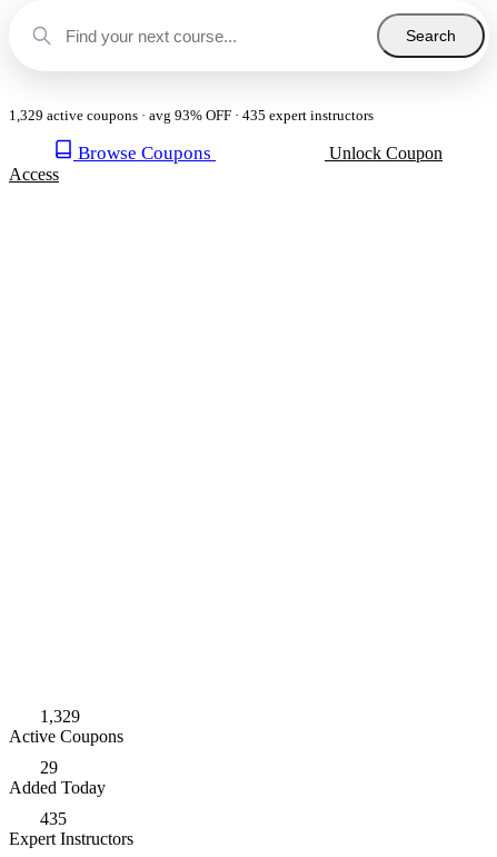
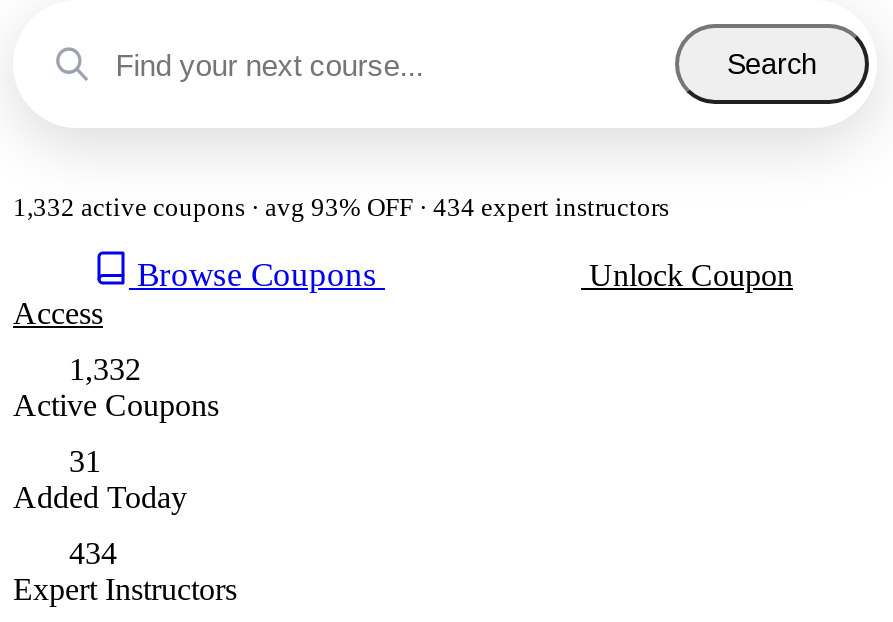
- 1,329 active coupons · avg 93% OFF · 435 expert instructors
+ 1,332 active coupons · avg 93% OFF · 434 expert instructors

- 1,329
+ 1,332

- 29
+ 31

- 435
+ 434
